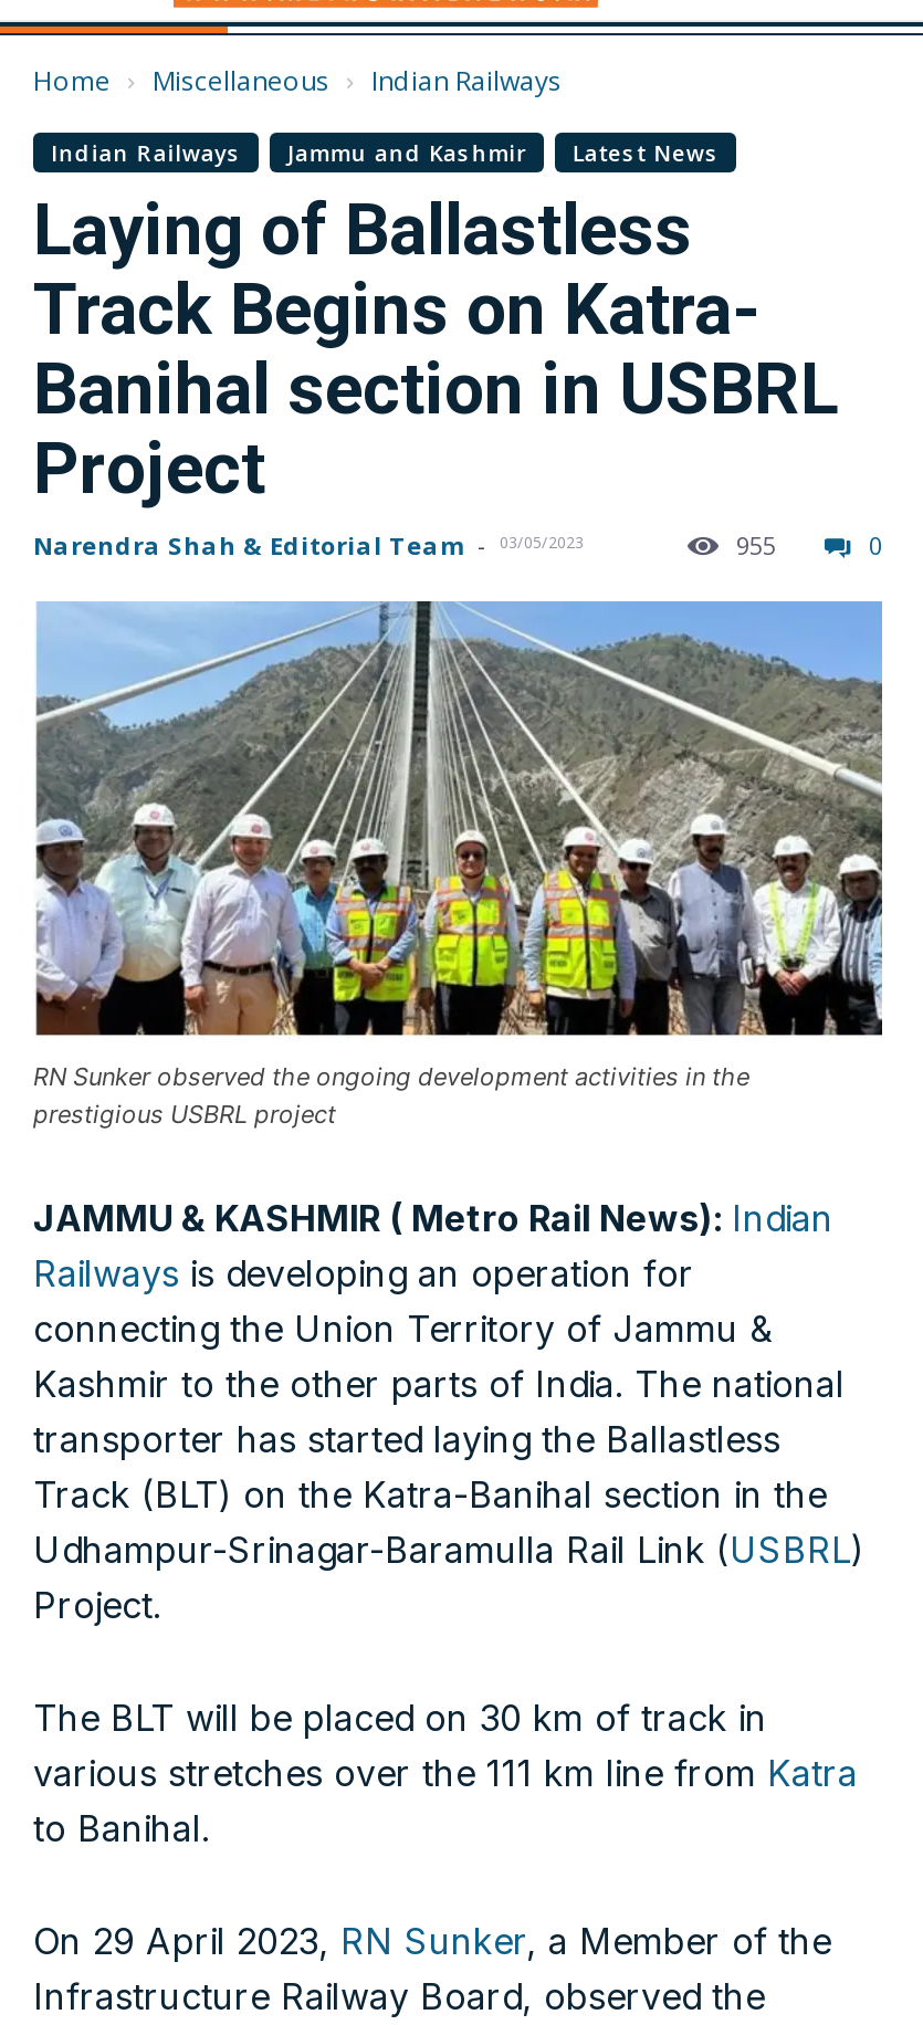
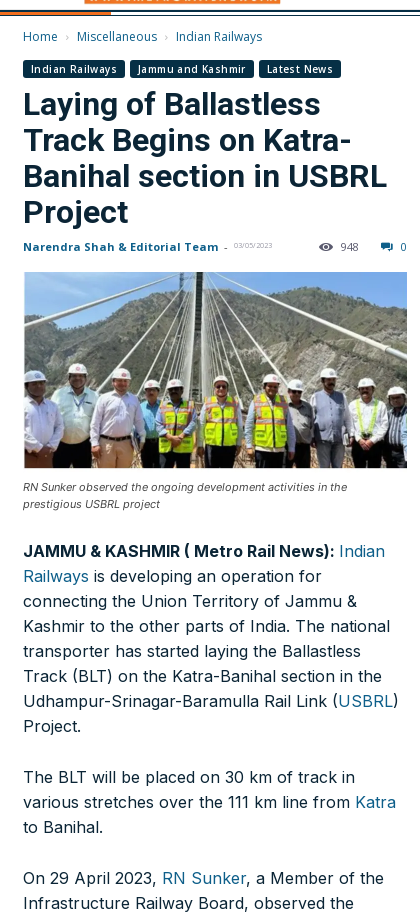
- 955
+ 948
